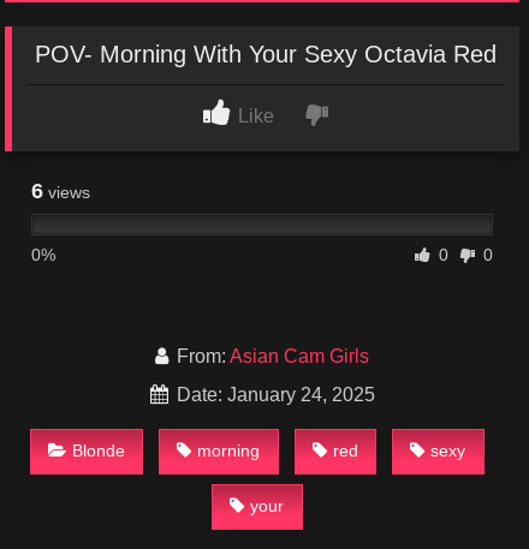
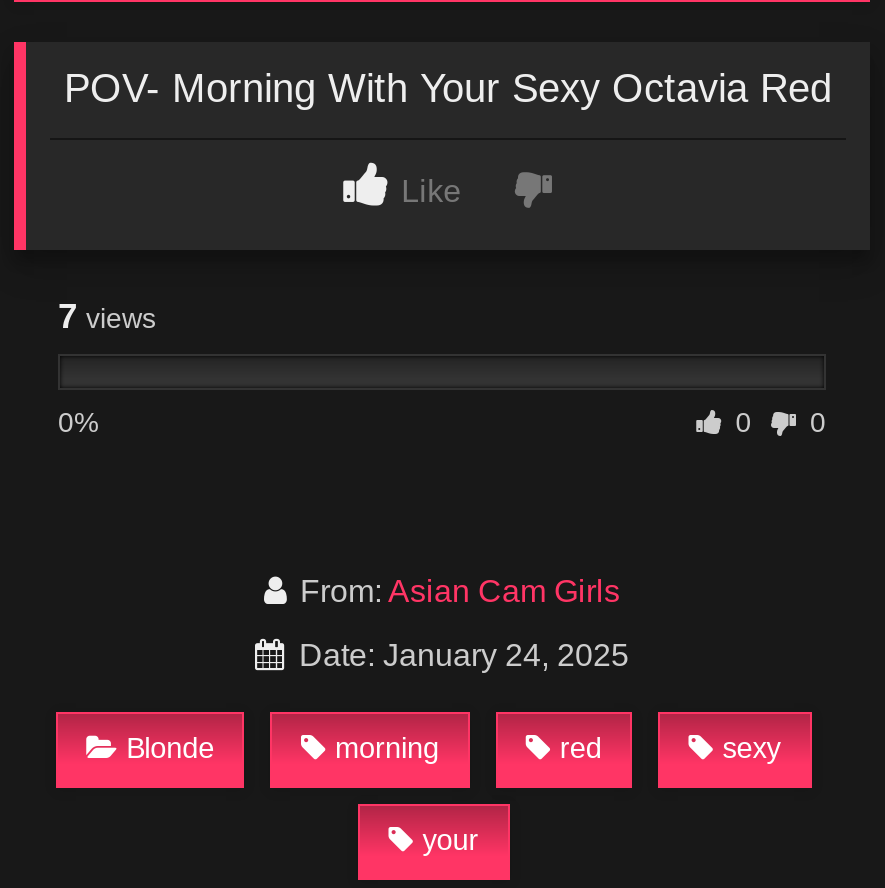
- 6 views
+ 7 views
